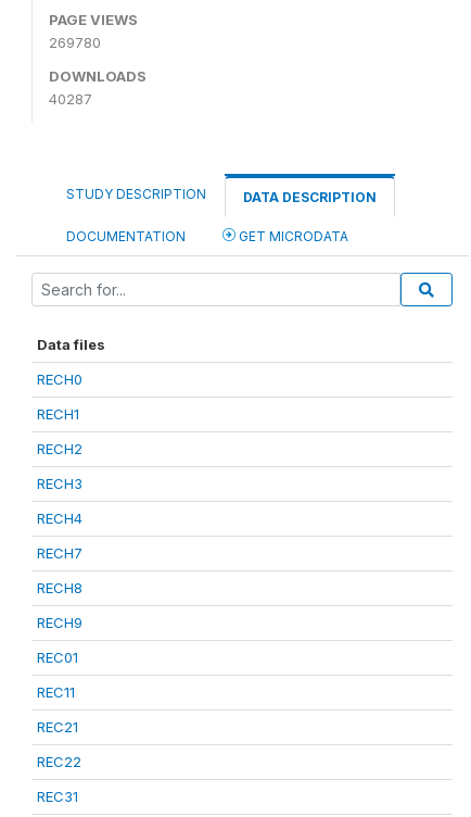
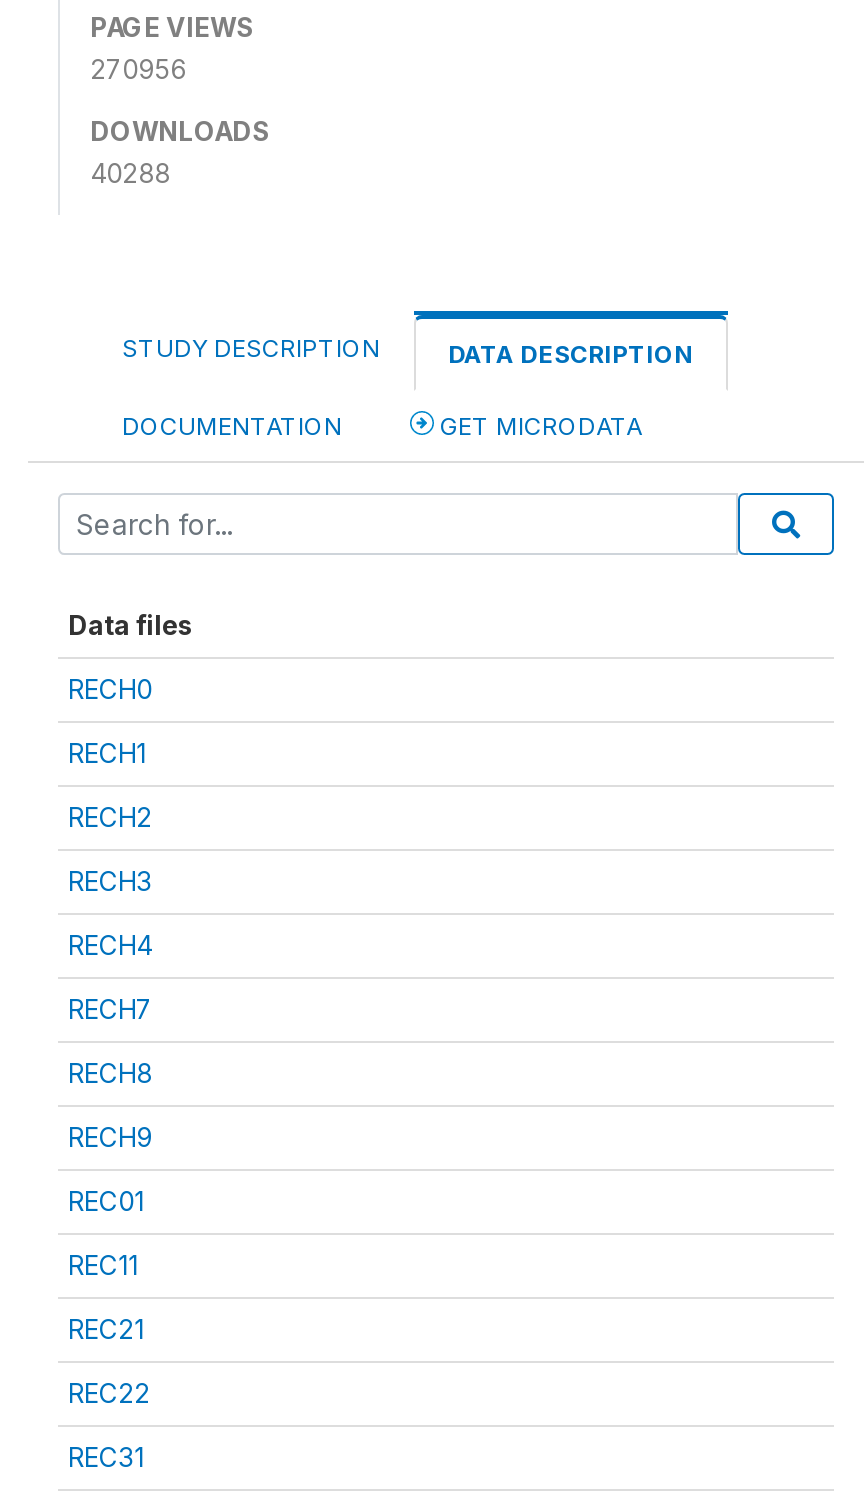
- 269780
+ 270956

- 40287
+ 40288
